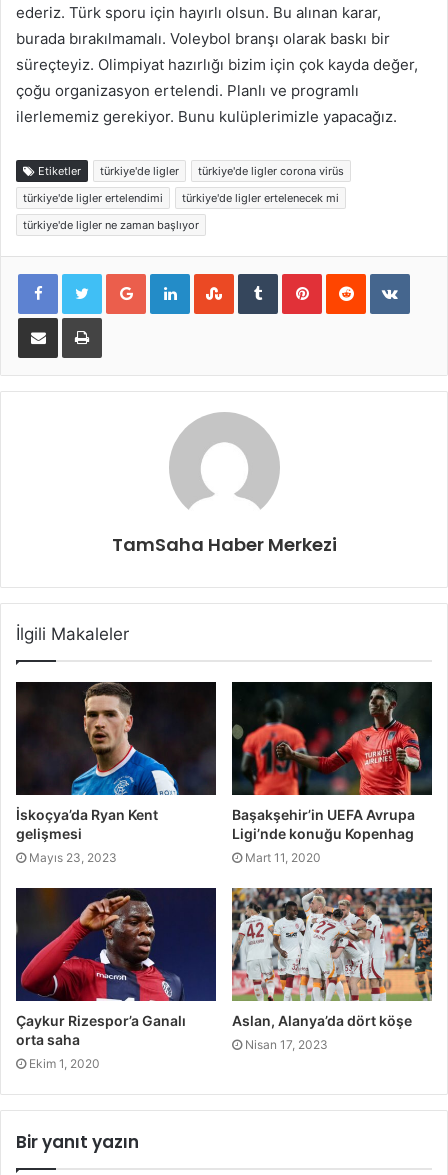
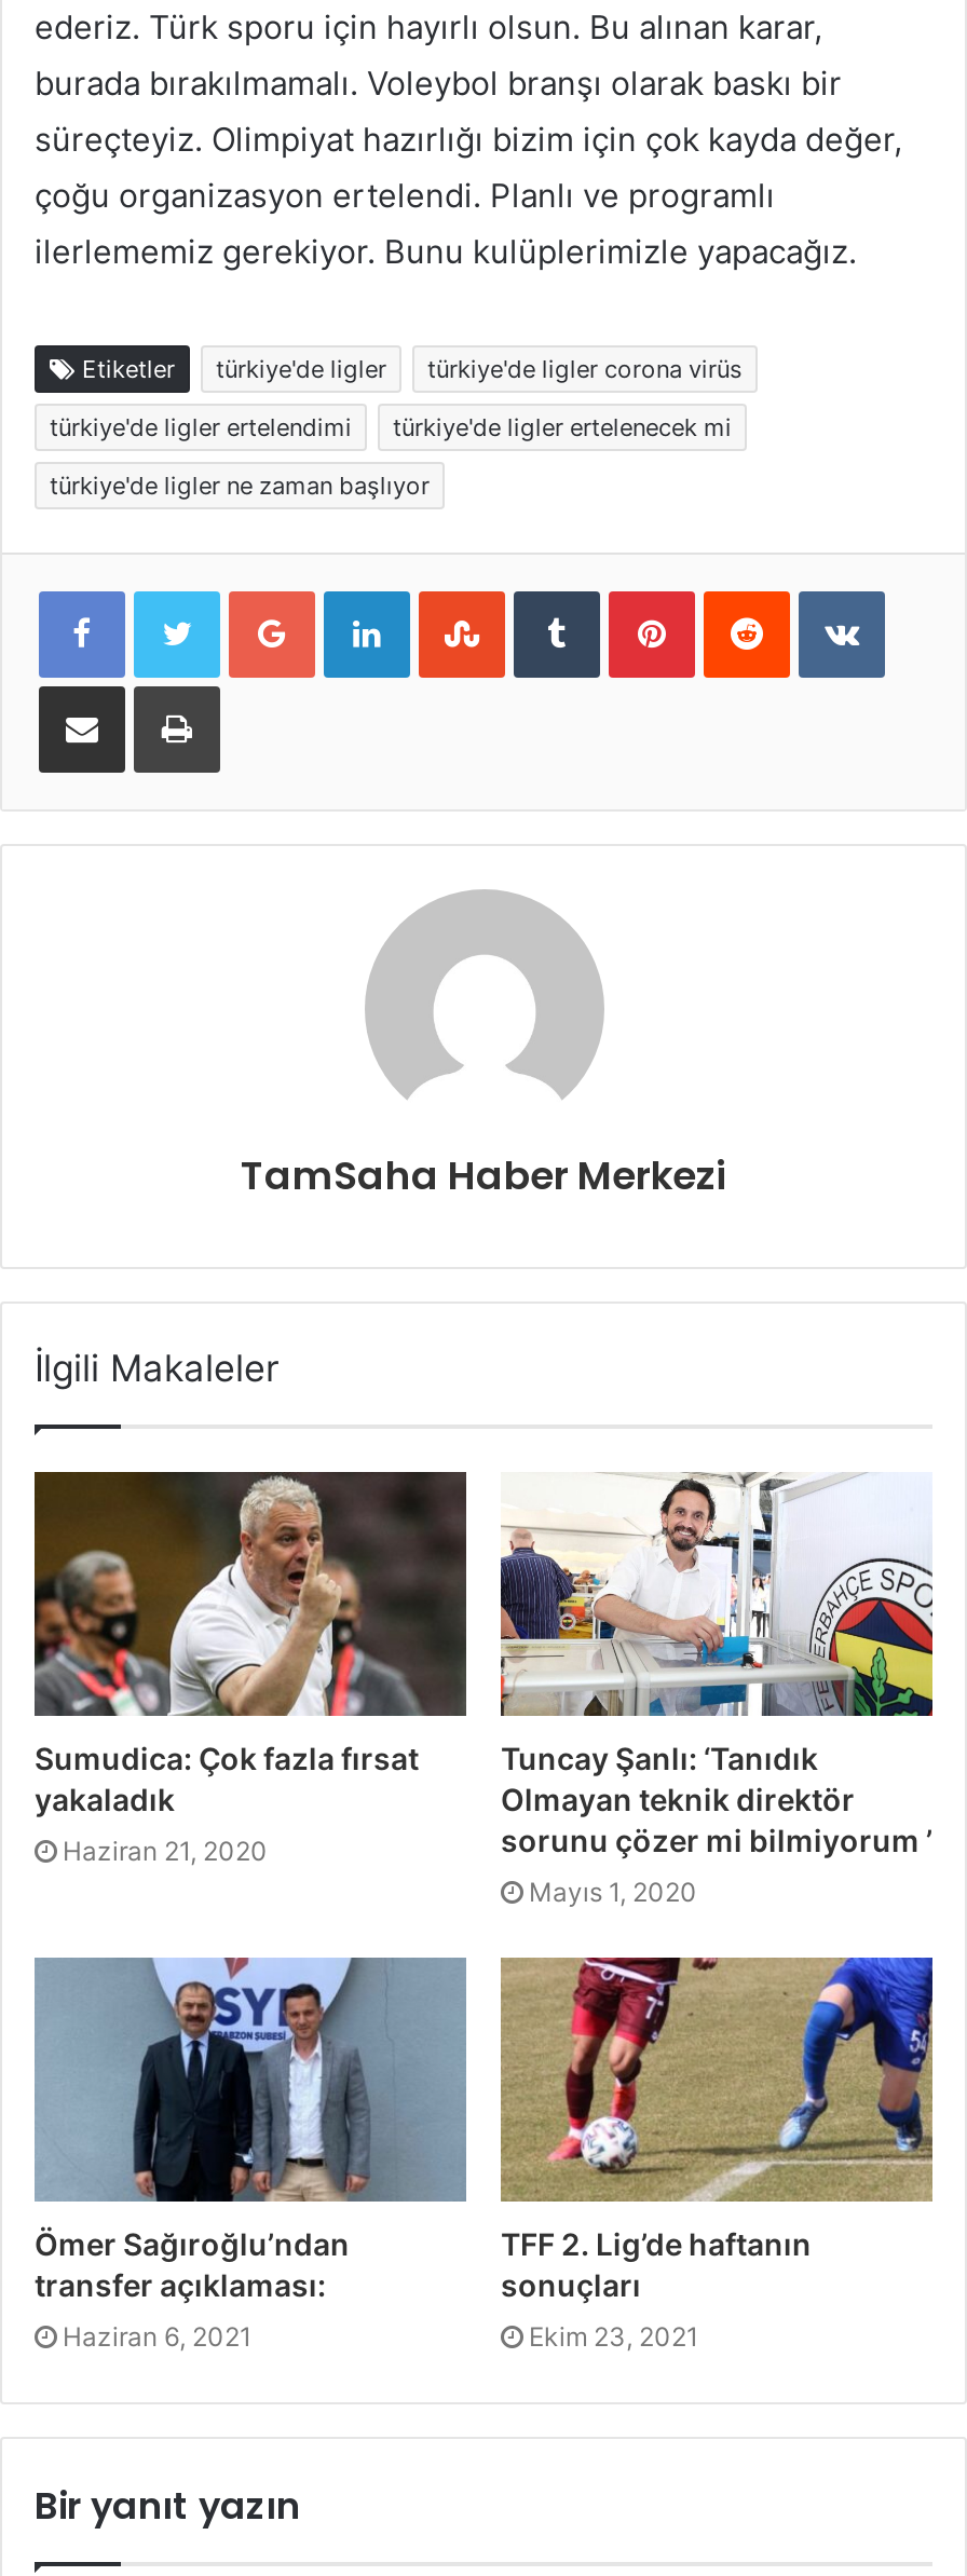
- [image]
- İskoçya’da Ryan Kent
- gelişmesi
+ [image]
+ Sumudica: Çok fazla fırsat
+ yakaladık

- [image]
- Başakşehir’in UEFA Avrupa
- Ligi’nde konuğu Kopenhag
+ [image]
+ Tuncay Şanlı: ‘Tanıdık
+ Olmayan teknik direktör
+ sorunu çözer mi bilmiyorum ’

- Mayıs 23, 2023
+ Haziran 21, 2020

- Mart 11, 2020
+ Mayıs 1, 2020

- [image]
- Çaykur Rizespor’a Ganalı
- orta saha
+ [image]
+ Ömer Sağıroğlu’ndan
+ transfer açıklaması:

- [image]
- Aslan, Alanya’da dört köşe
+ [image]
+ TFF 2. Lig’de haftanın
+ sonuçları

- Nisan 17, 2023
+ Ekim 23, 2021

- Ekim 1, 2020
+ Haziran 6, 2021
